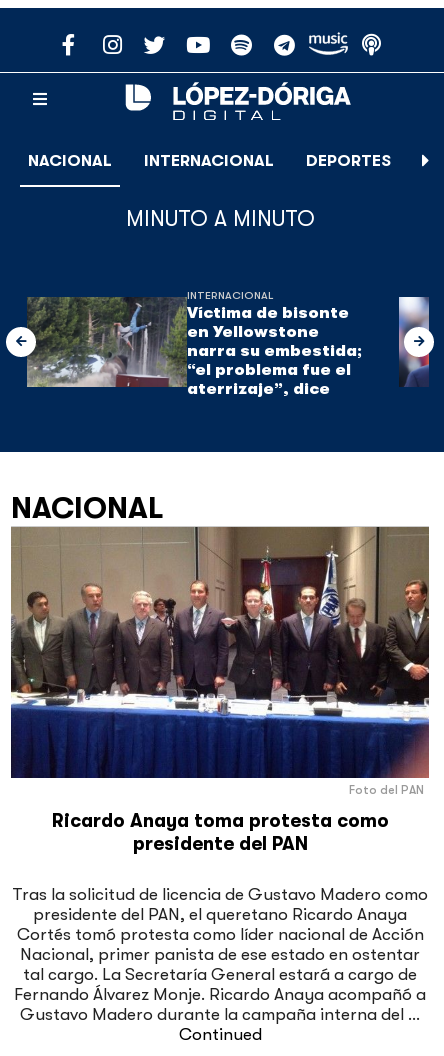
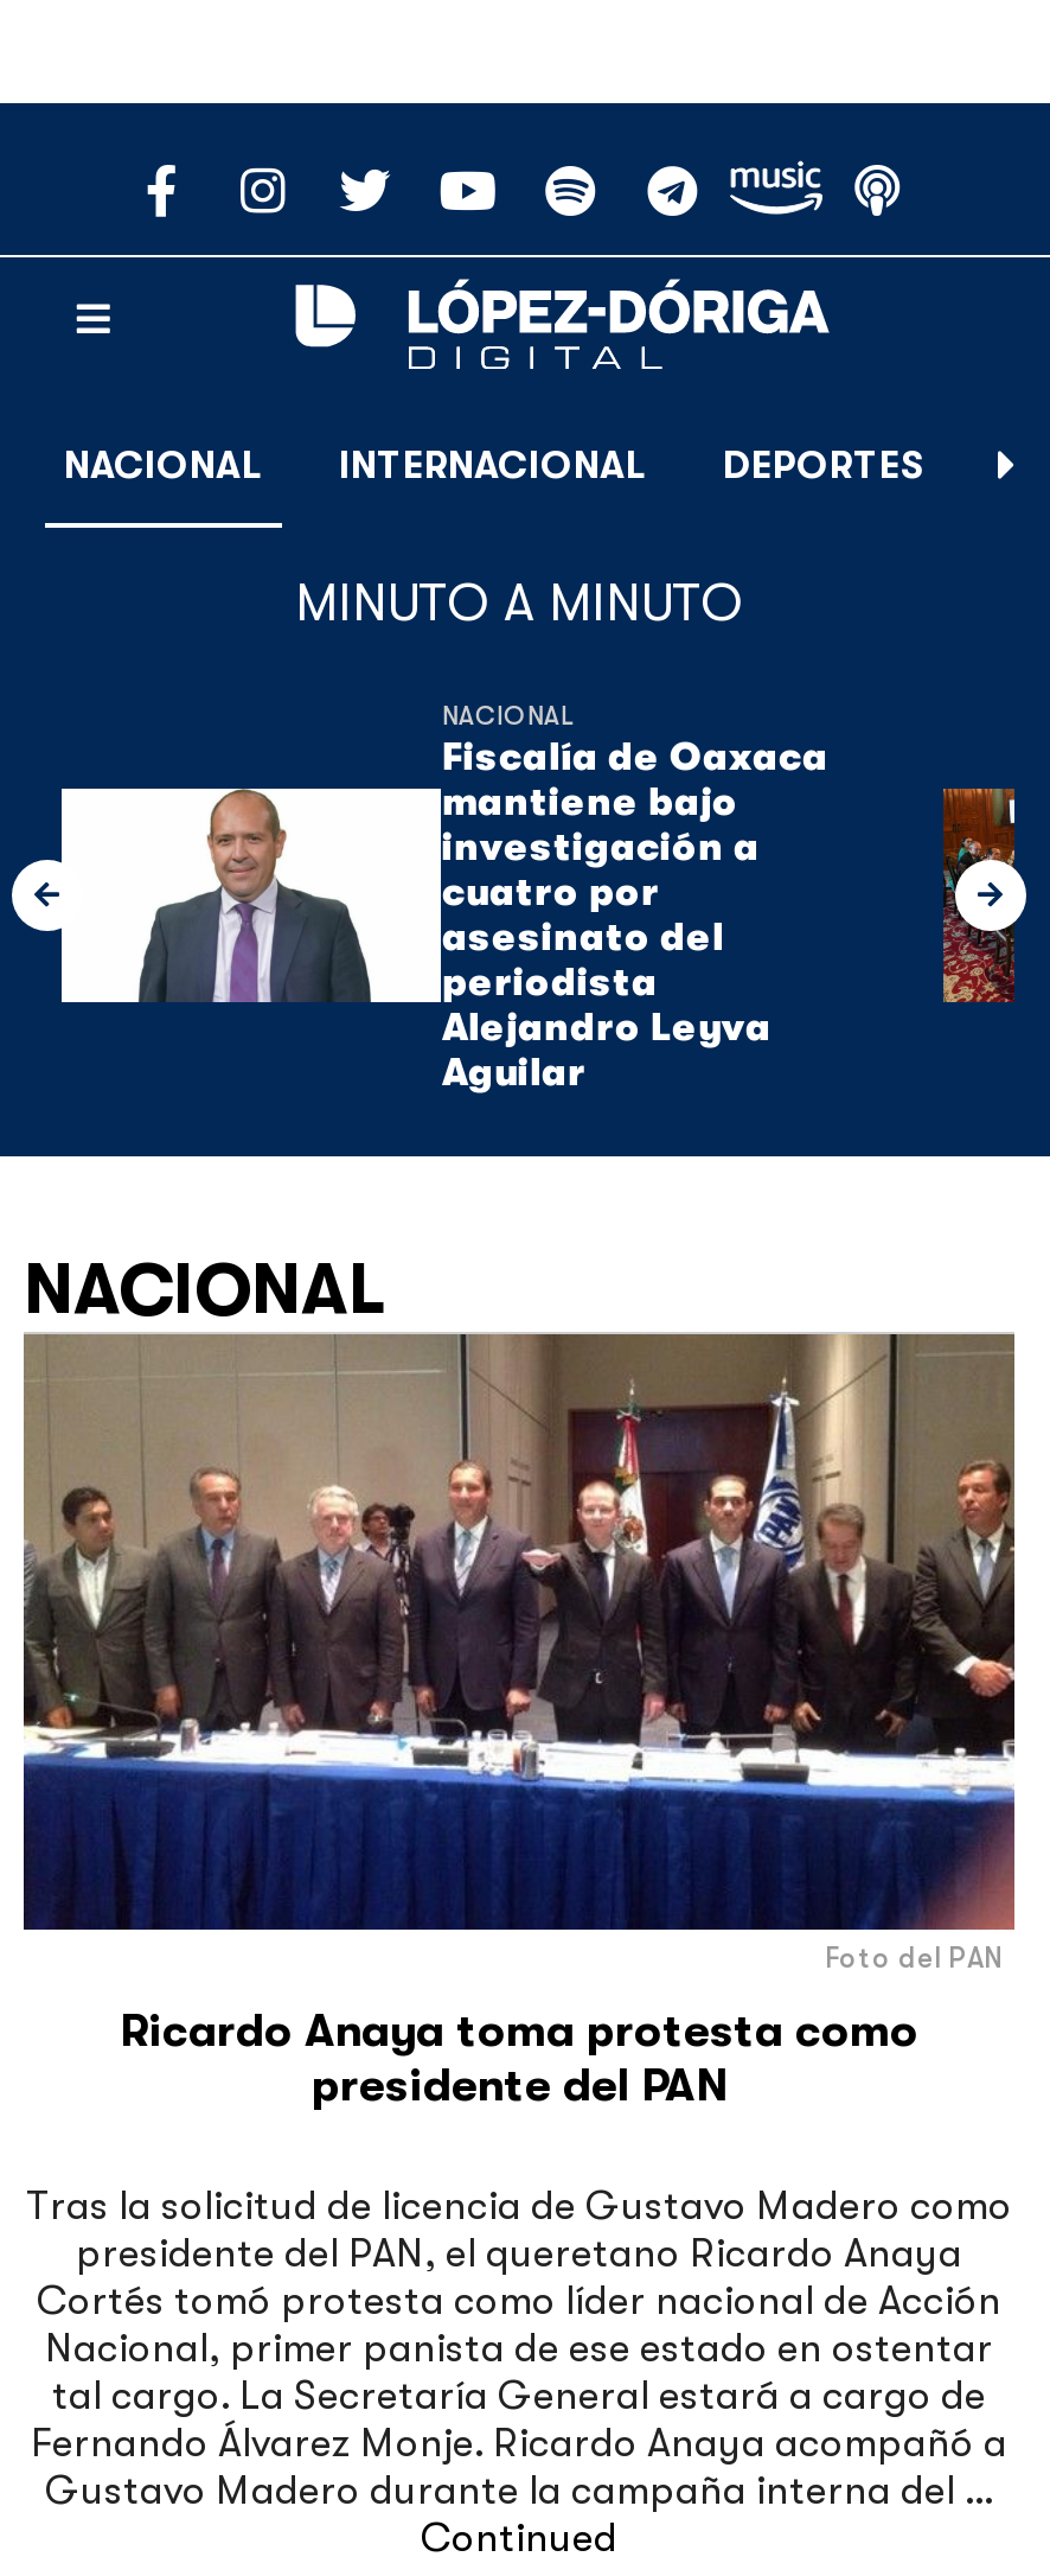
- [image]
- INTERNACIONAL
- Víctima de bisonte
- en Yellowstone
- narra su embestida;
- “el problema fue el
- aterrizaje”, dice
+ [image]
+ NACIONAL
+ Fiscalía de Oaxaca
+ mantiene bajo
+ investigación a
+ cuatro por
+ asesinato del
+ periodista
+ Alejandro Leyva
+ Aguilar

- [image]
+ [image]
